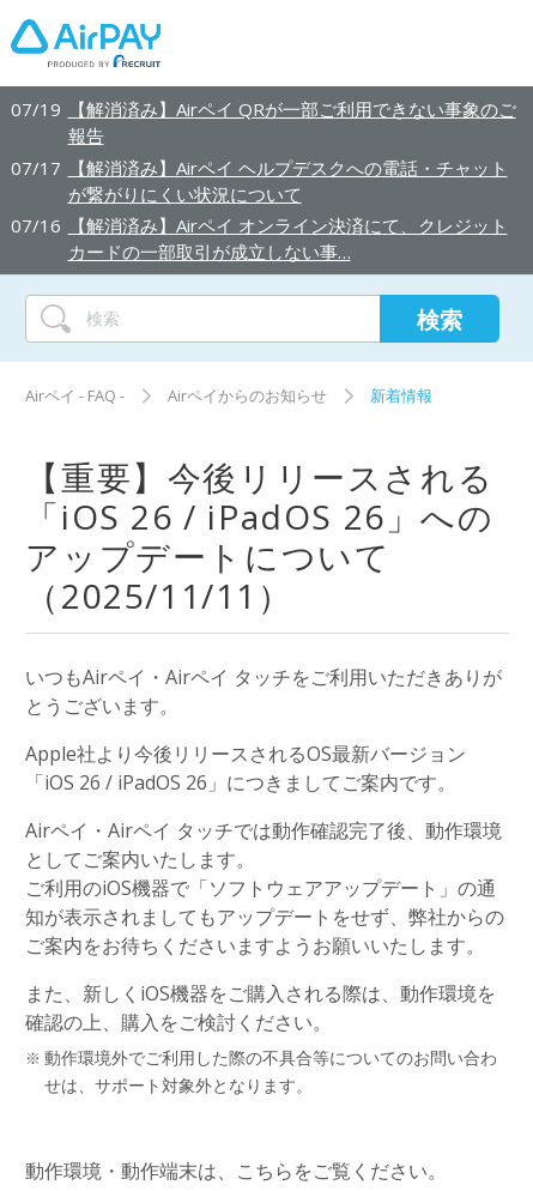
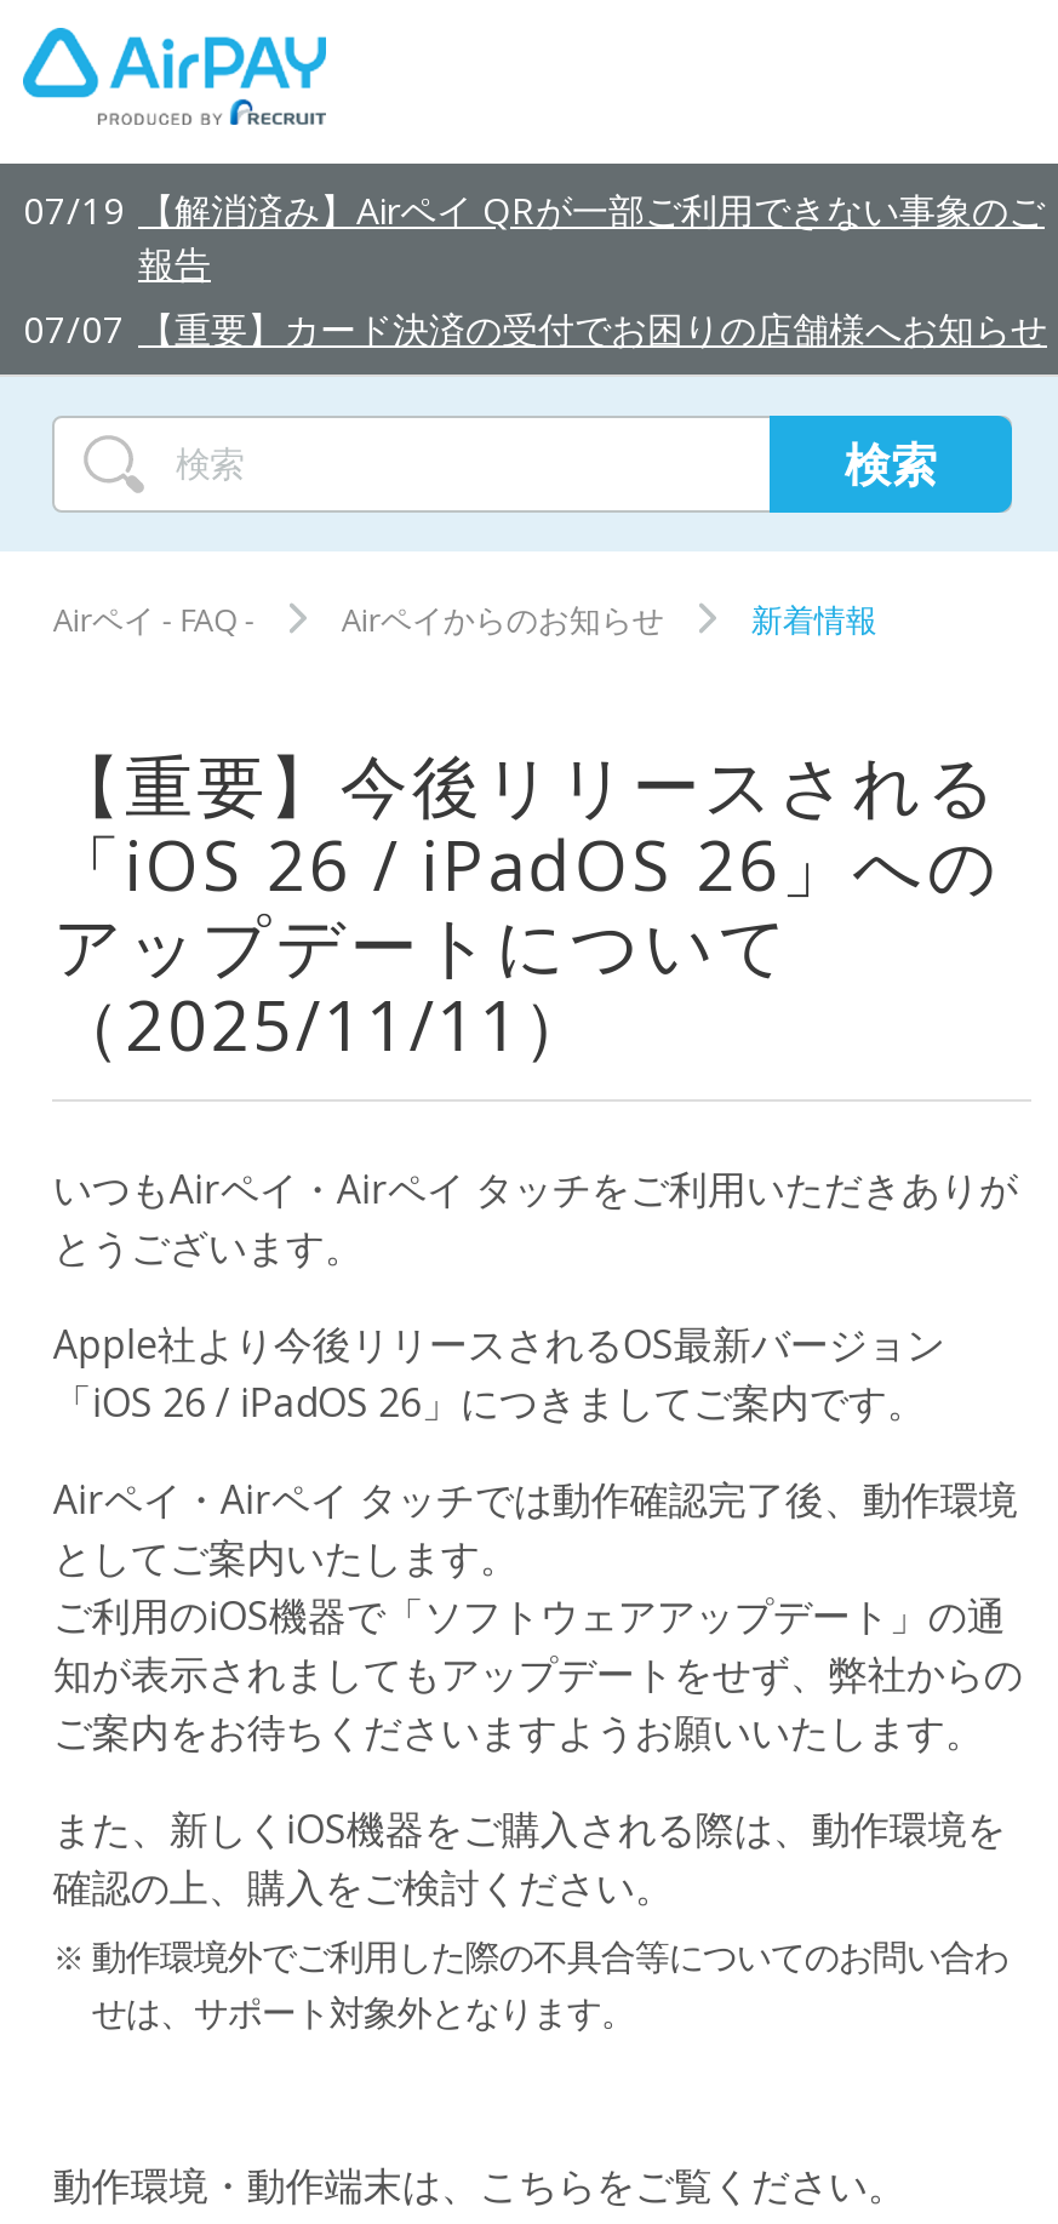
- 07/17 【解消済み】Airペイ ヘルプデスクへの電話・チャット
- が繋がりにくい状況について
- 07/16 【解消済み】Airペイ オンライン決済にて、クレジット
- カードの一部取引が成立しない事…
+ 07/07 【重要】カード決済の受付でお困りの店舗様へお知らせ
